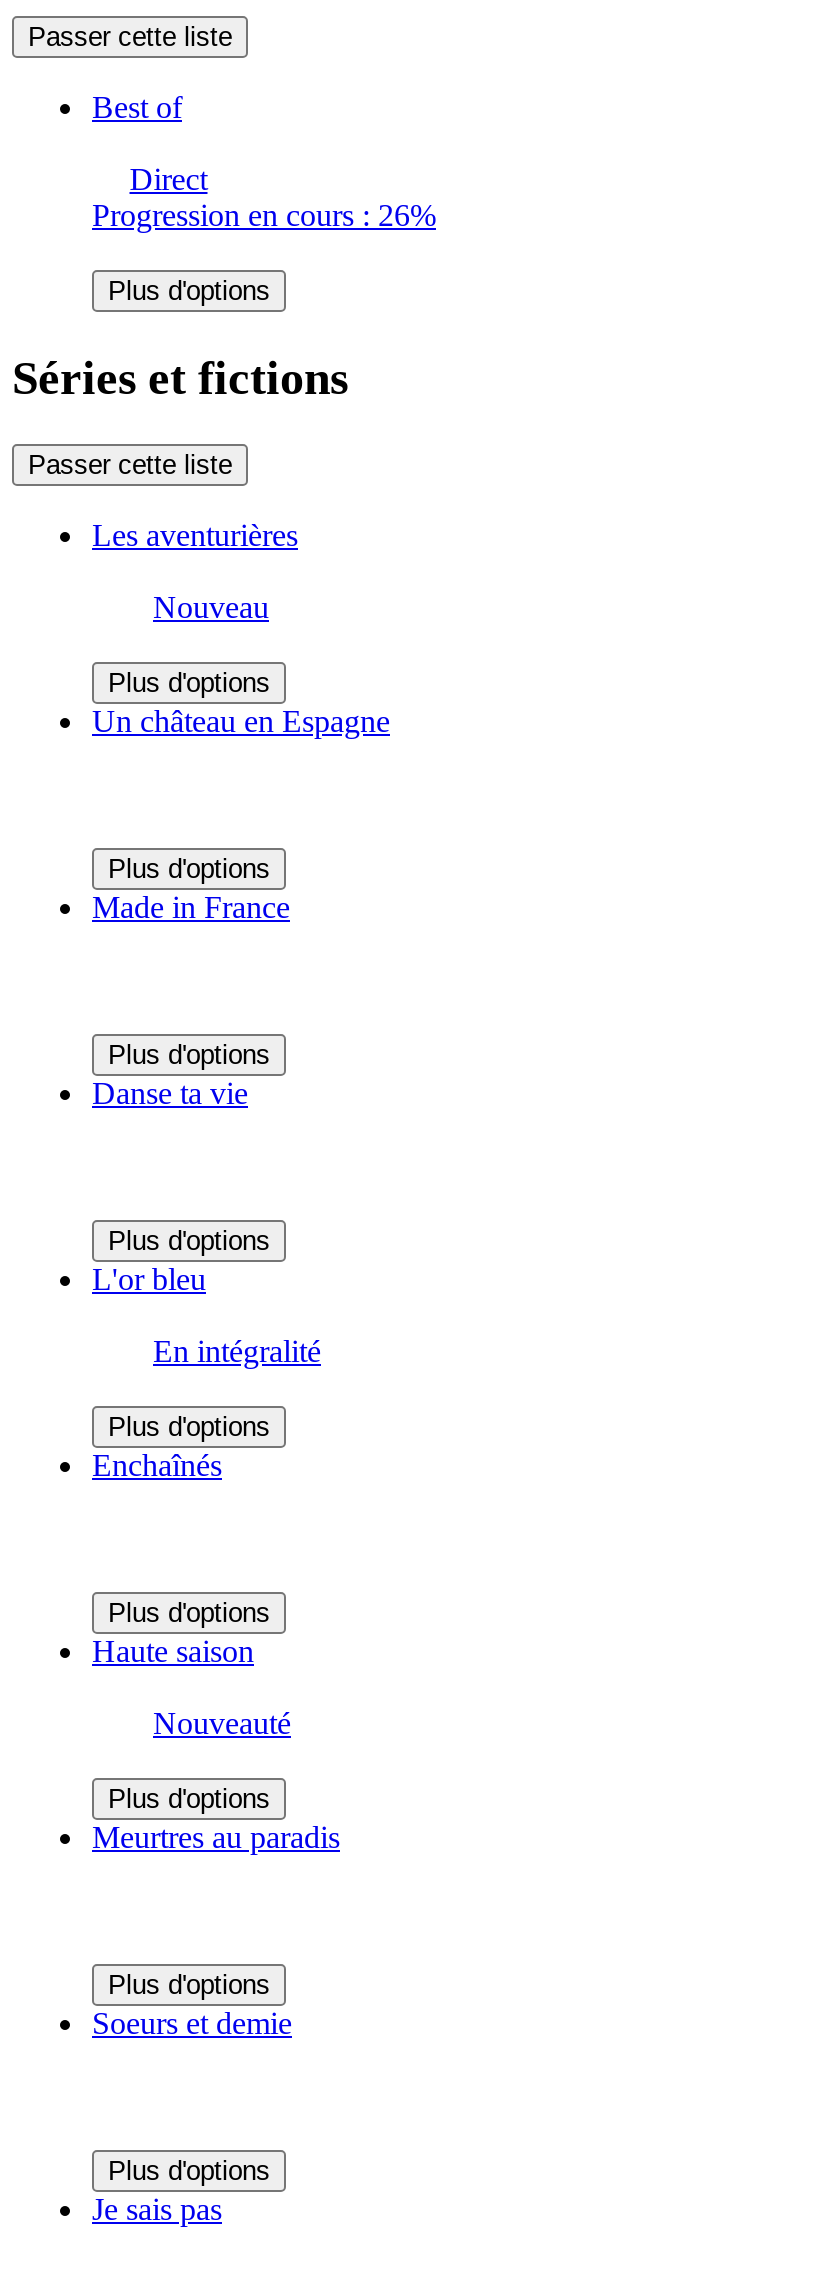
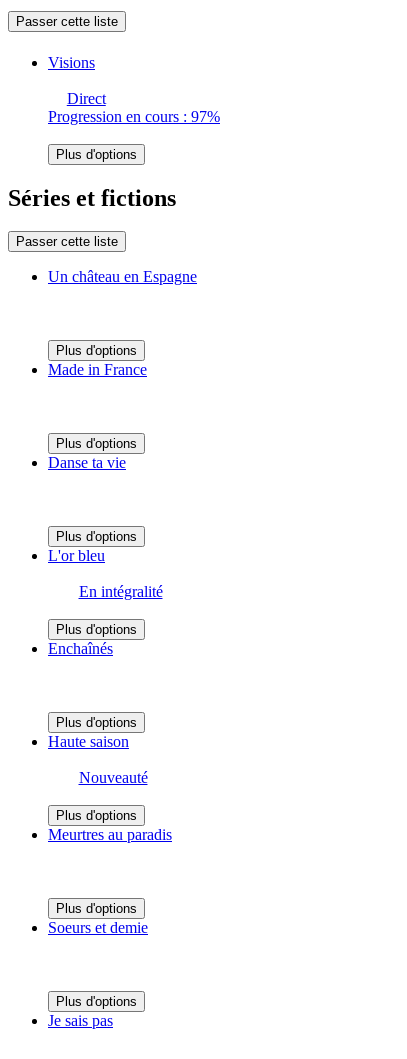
- Best of
+ Visions

- Progression en cours : 26%
+ Progression en cours : 97%

- Les aventurières
- Nouveau
- Plus d'options
